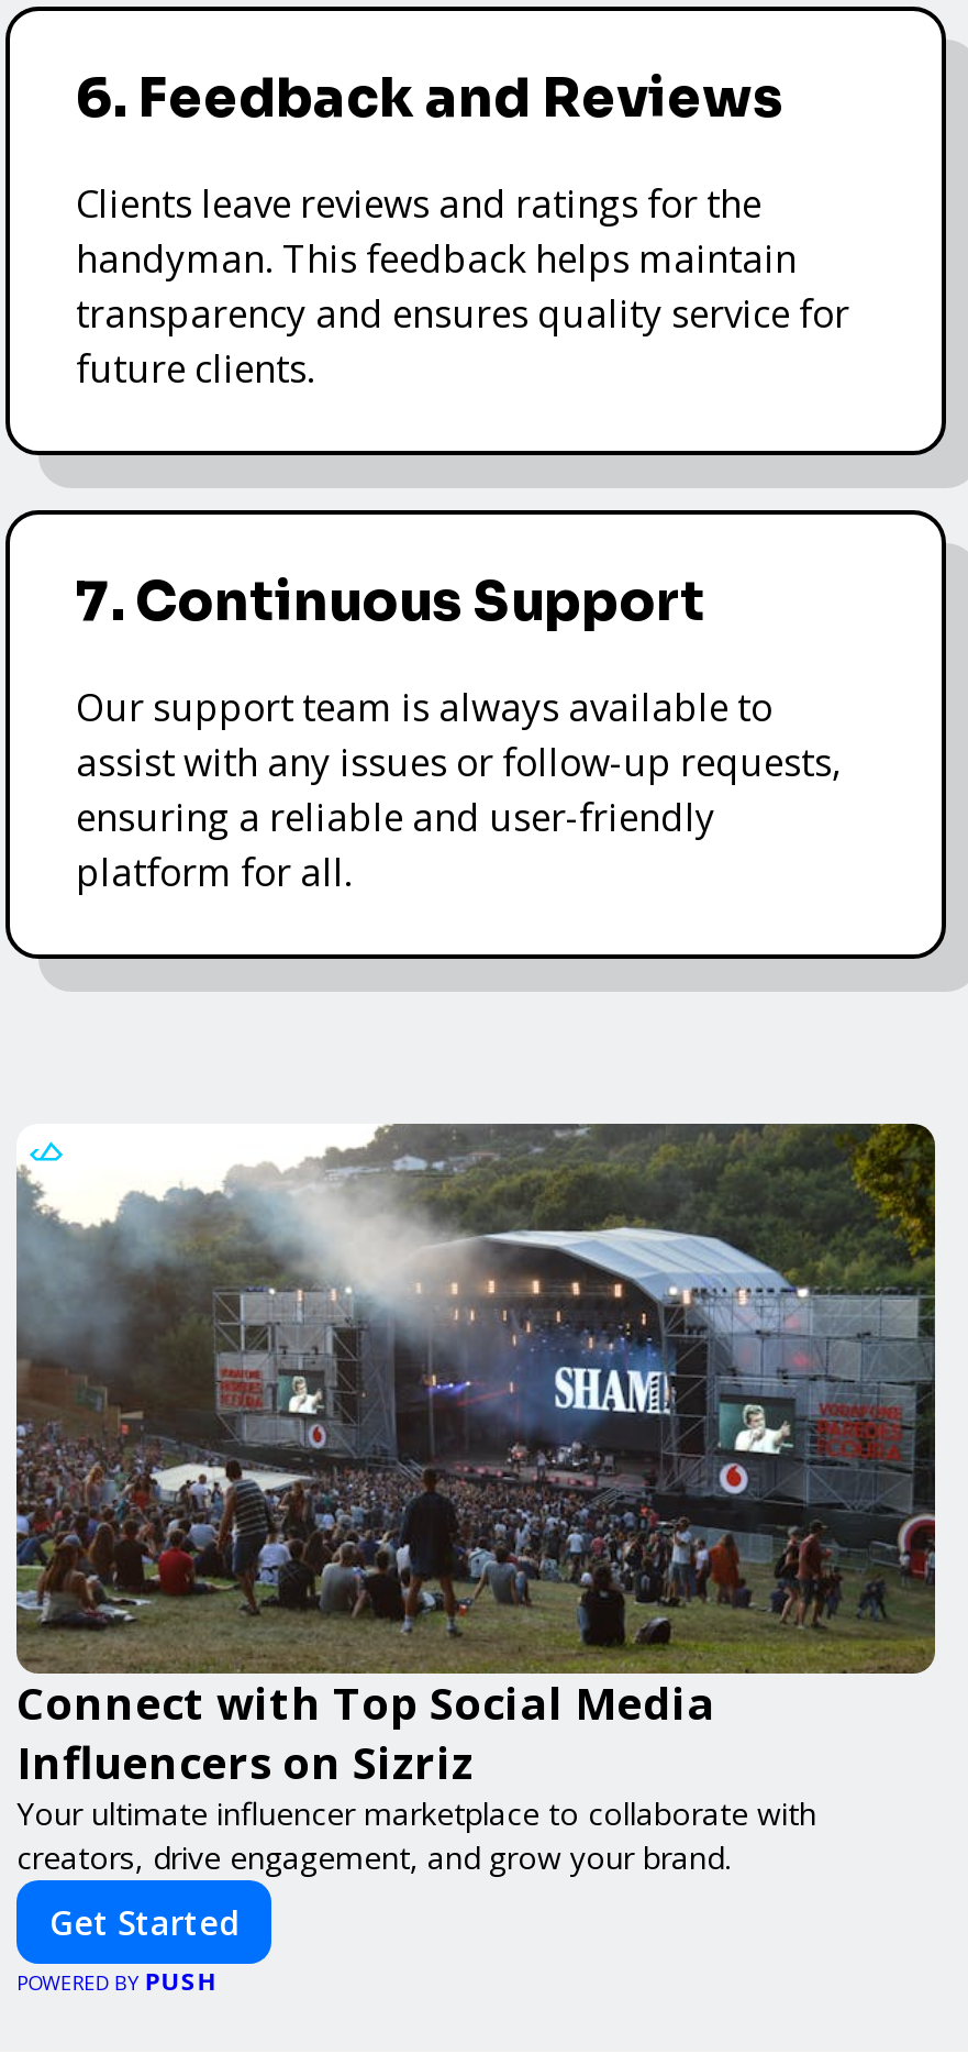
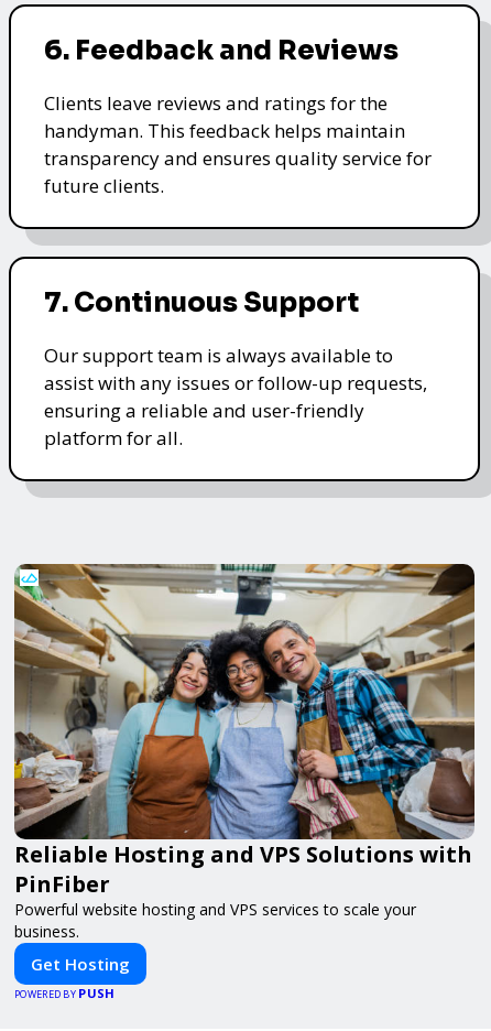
- [image]
- Connect with Top Social Media
- Influencers on Sizriz
- Your ultimate influencer marketplace to collaborate with
- creators, drive engagement, and grow your brand.
+ [image]
+ Reliable Hosting and VPS Solutions with
+ PinFiber
+ Powerful website hosting and VPS services to scale your
+ business.

- Get Started
+ Get Hosting
